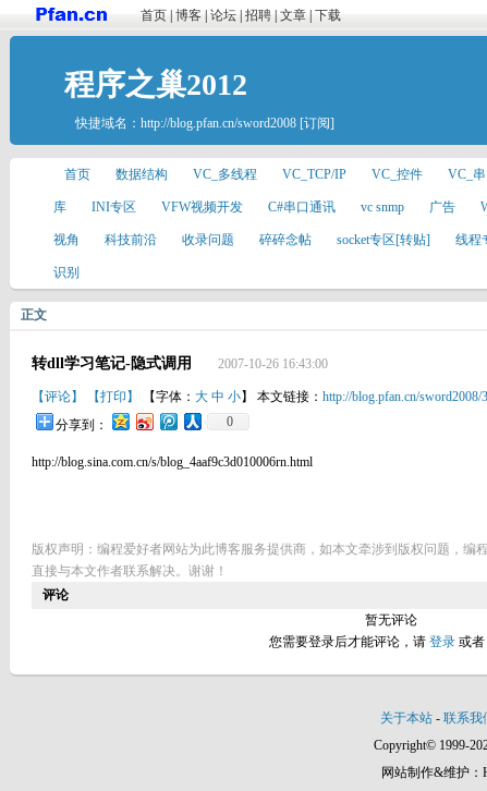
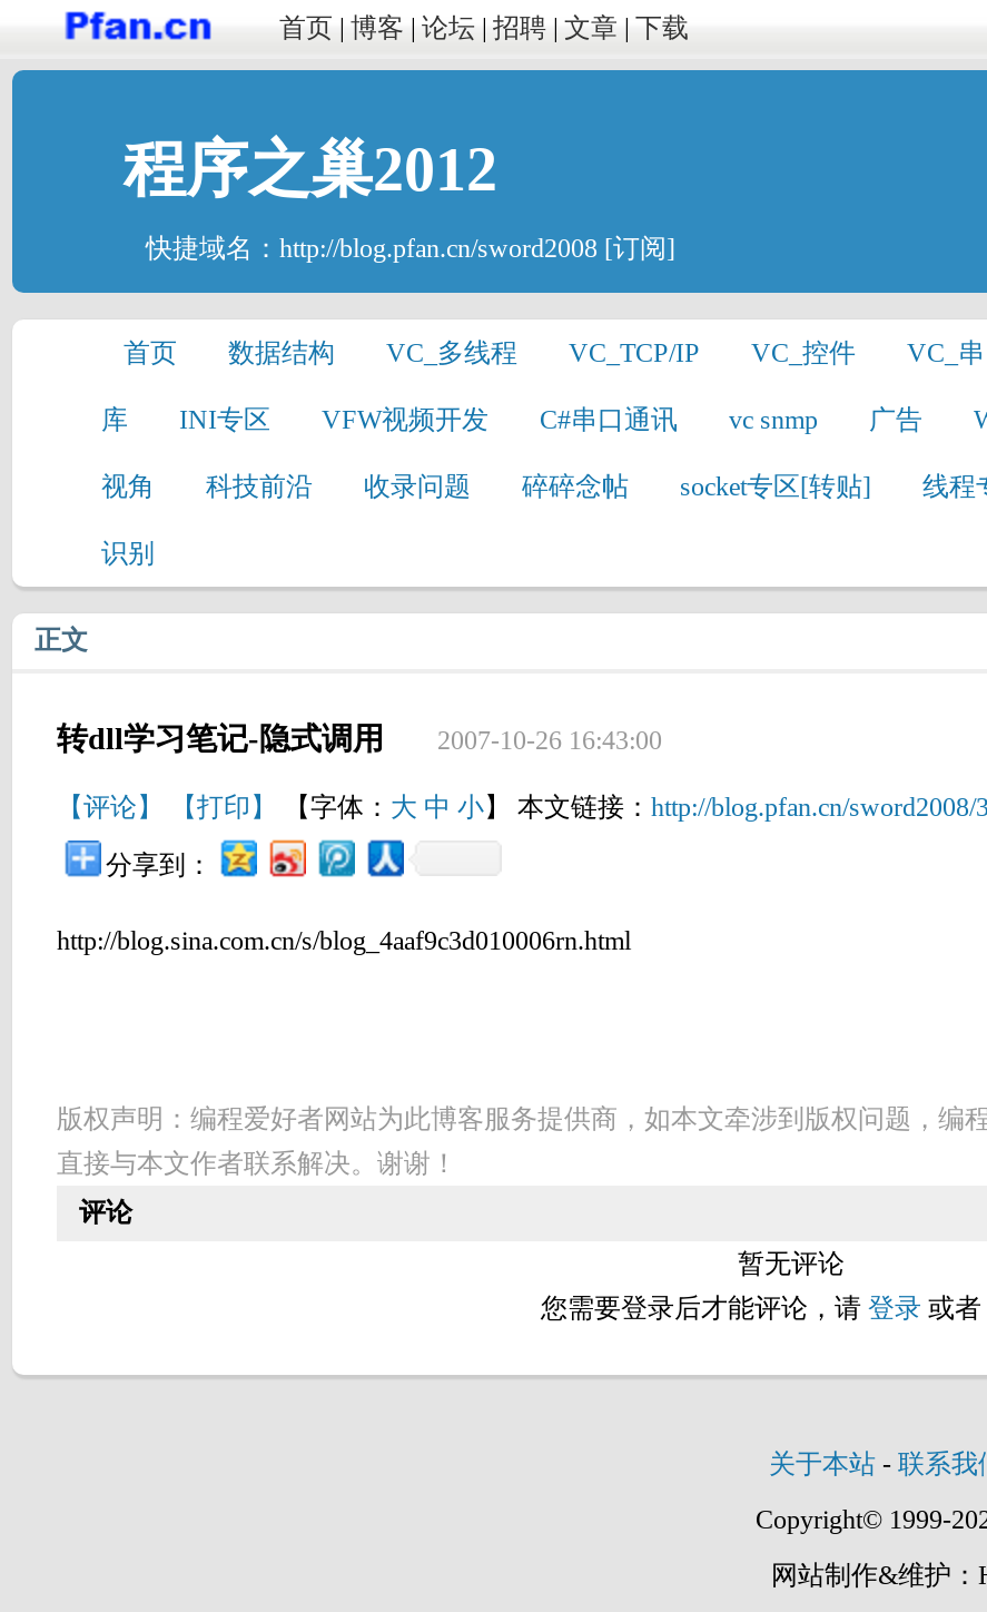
- 0
